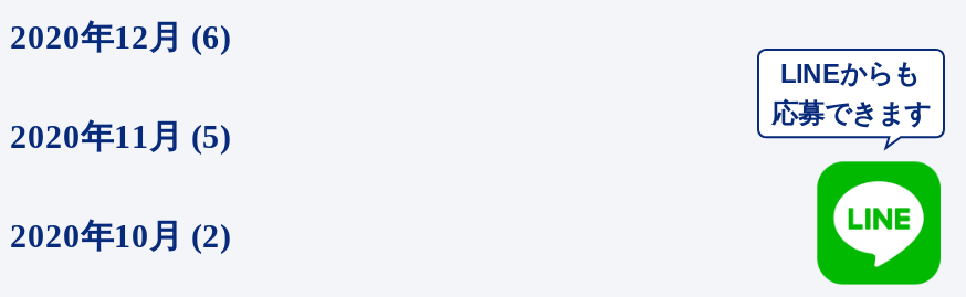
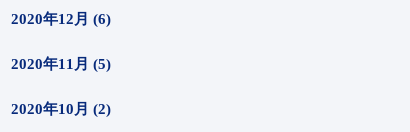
- [image]
